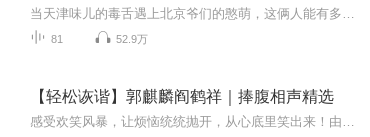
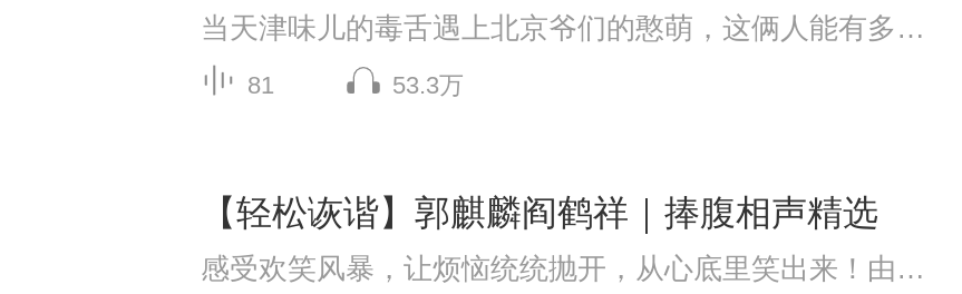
- 52.9万
+ 53.3万
